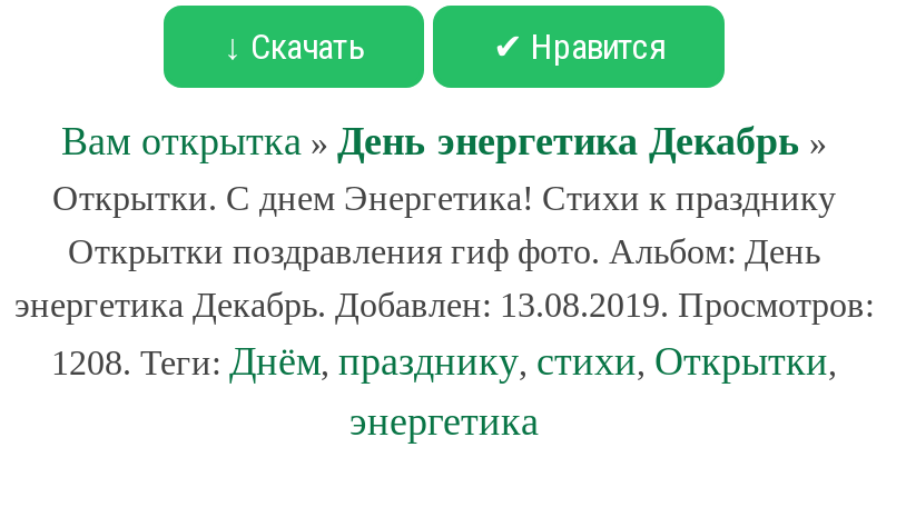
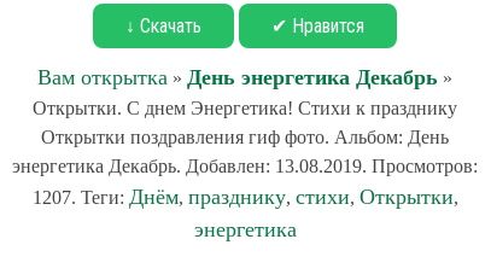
- 1208. Теги: Днём, празднику, стихи, Открытки,
+ 1207. Теги: Днём, празднику, стихи, Открытки,
